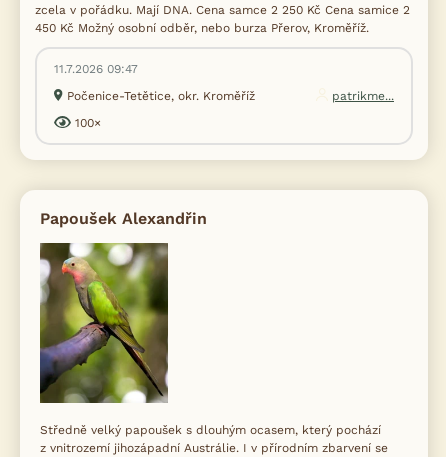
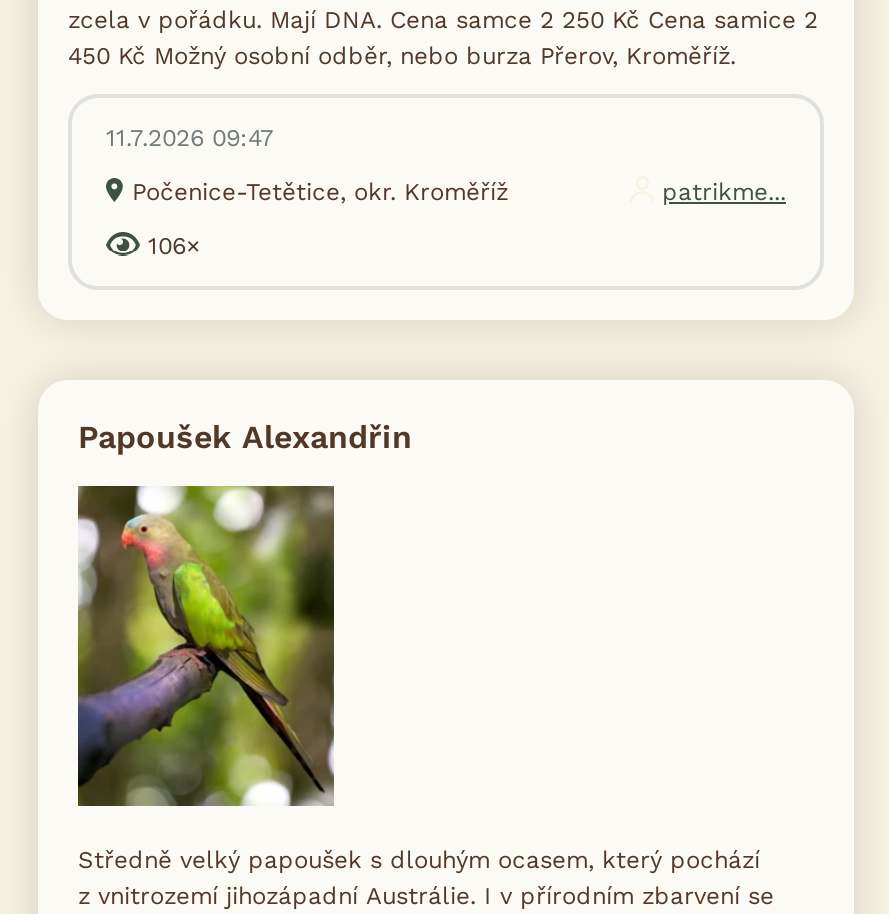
- 100×
+ 106×
